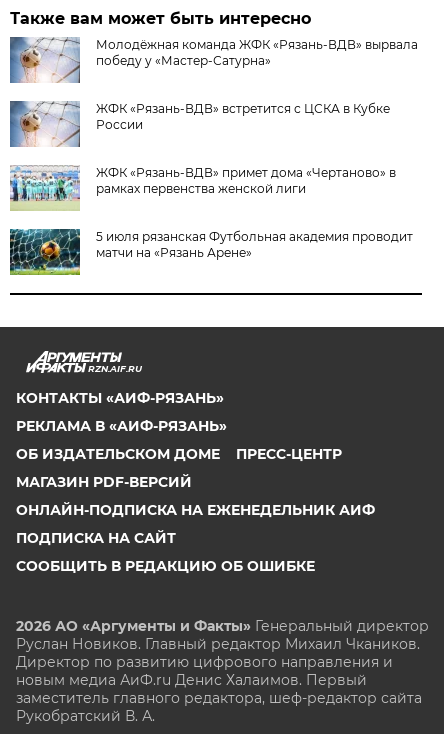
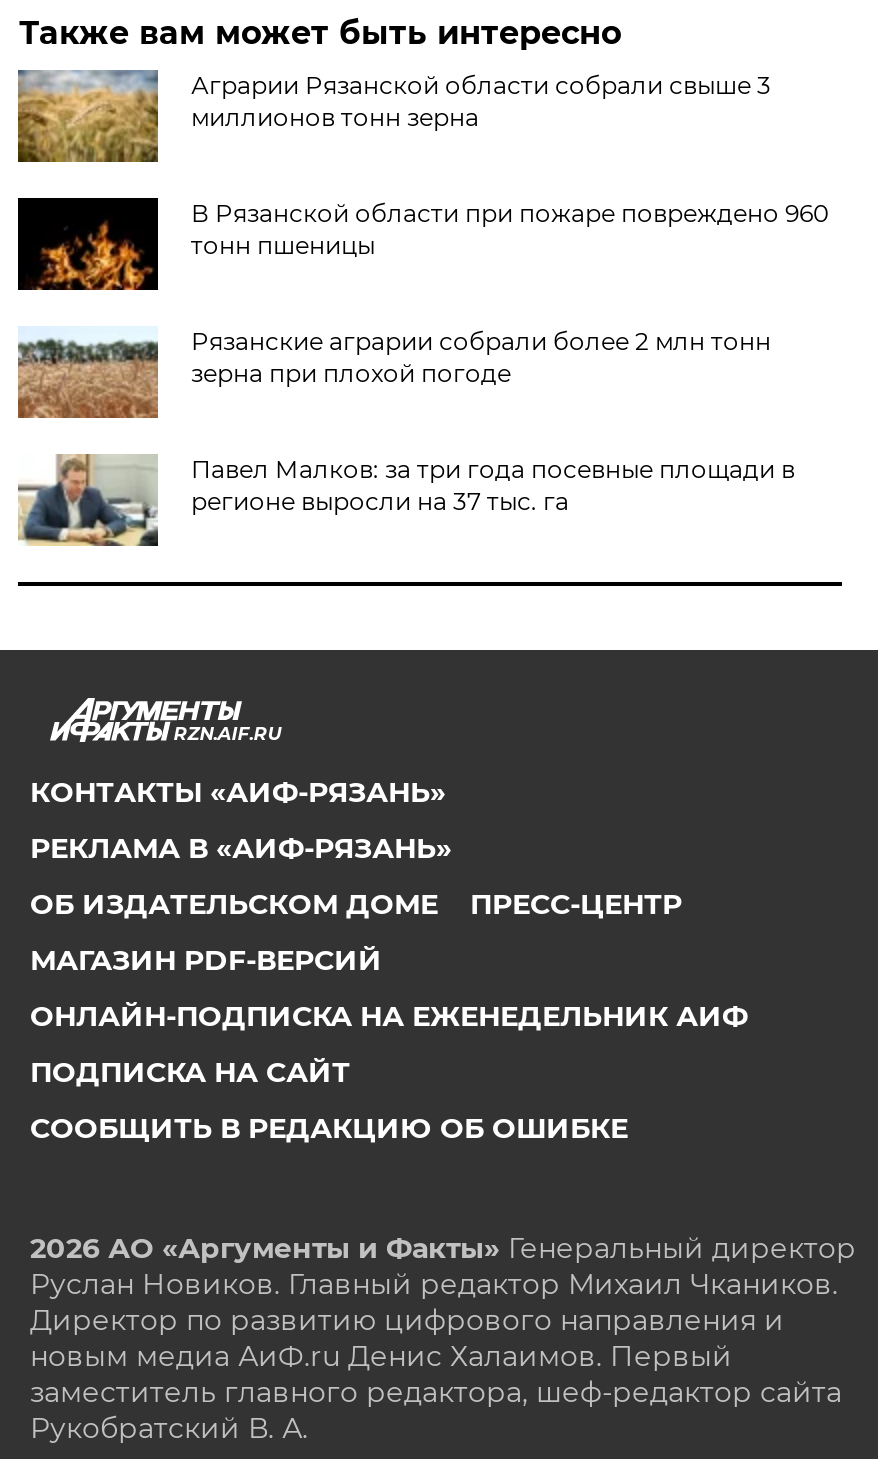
- [image]
- Молодёжная команда ЖФК «Рязань-ВДВ» вырвала
- победу у «Мастер-Сатурна»
+ [image]
+ Аграрии Рязанской области собрали свыше 3
+ миллионов тонн зерна

- [image]
- ЖФК «Рязань-ВДВ» встретится с ЦСКА в Кубке
- России
+ [image]
+ В Рязанской области при пожаре повреждено 960
+ тонн пшеницы

- [image]
- ЖФК «Рязань-ВДВ» примет дома «Чертаново» в
- рамках первенства женской лиги
+ [image]
+ Рязанские аграрии собрали более 2 млн тонн
+ зерна при плохой погоде

- [image]
- 5 июля рязанская Футбольная академия проводит
- матчи на «Рязань Арене»
+ [image]
+ Павел Малков: за три года посевные площади в
+ регионе выросли на 37 тыс. га
